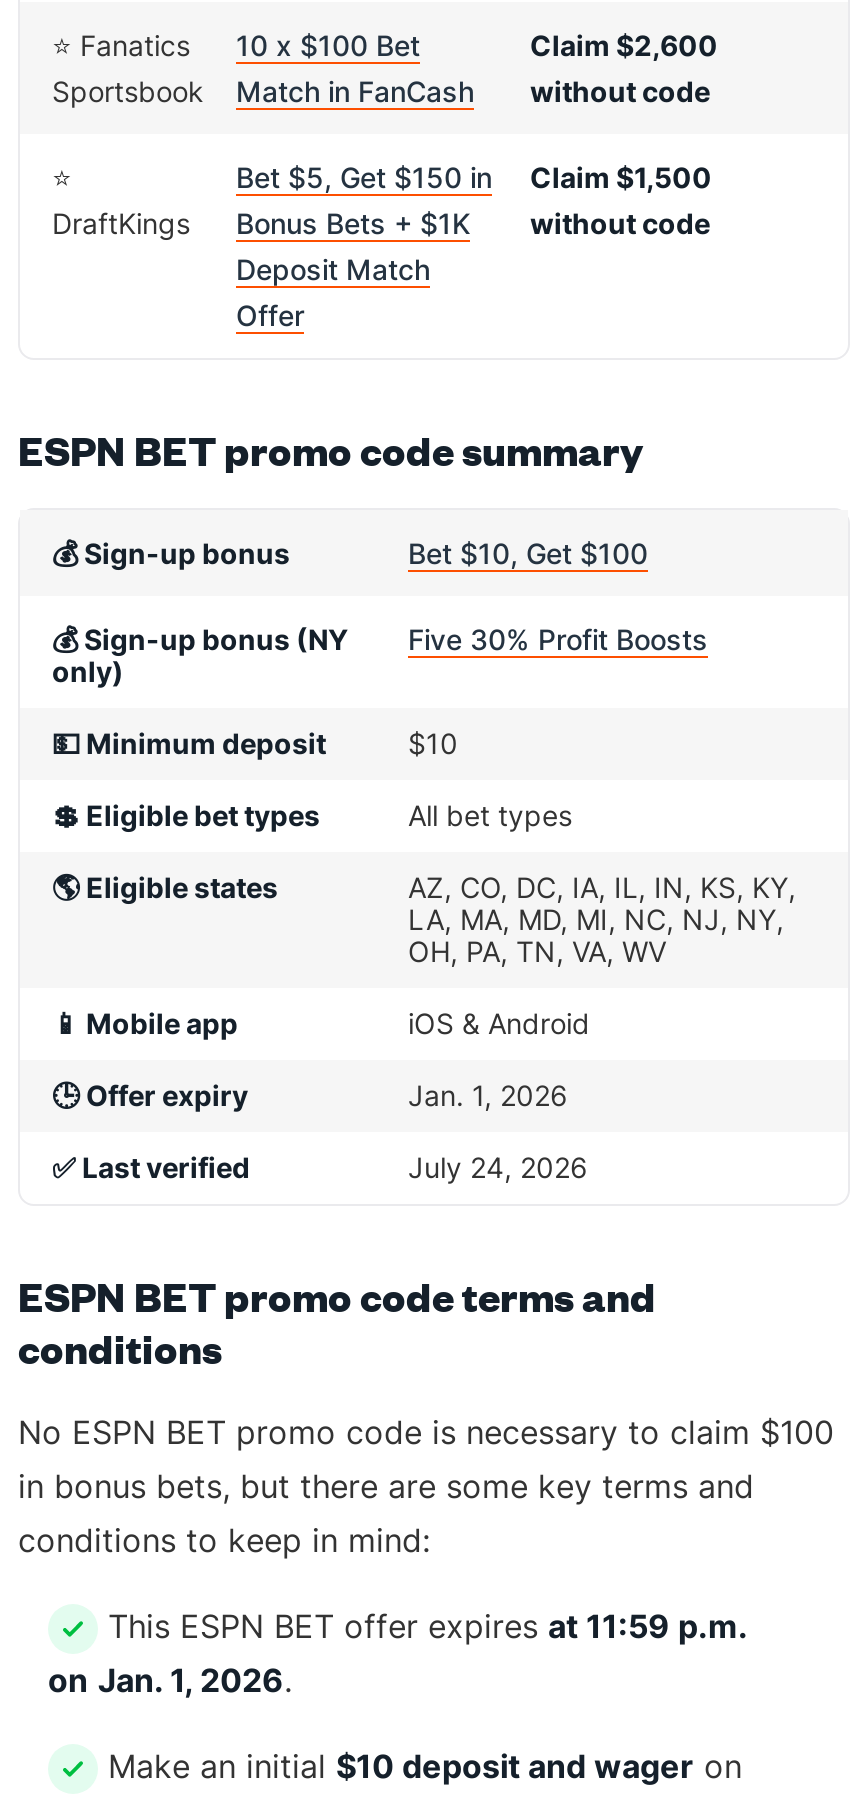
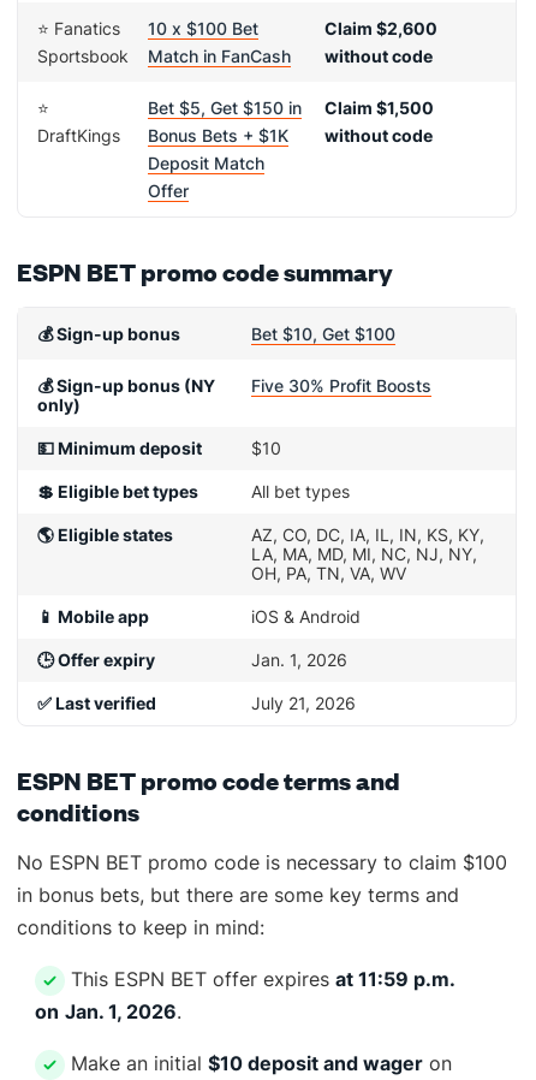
- July 24, 2026
+ July 21, 2026
